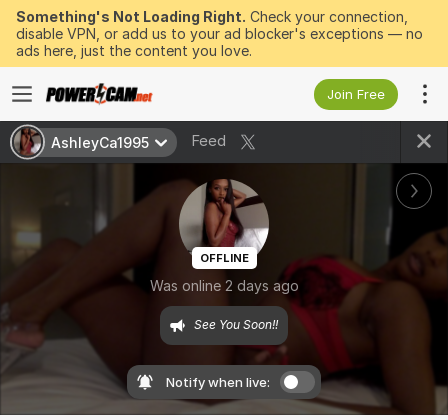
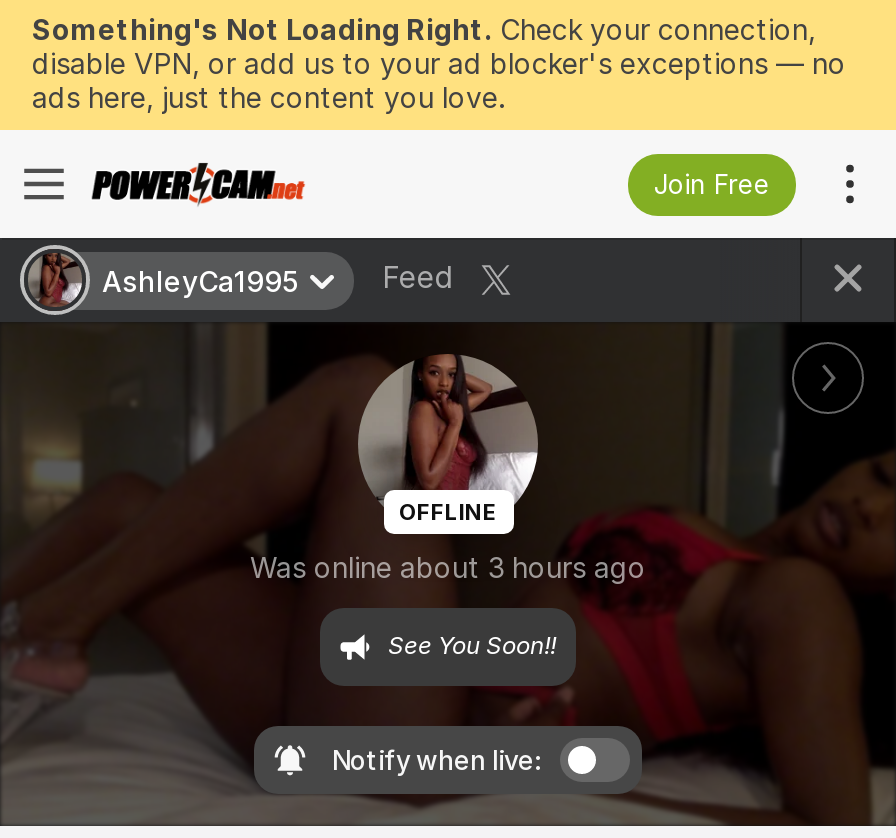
- Was online 2 days ago
+ Was online about 3 hours ago
